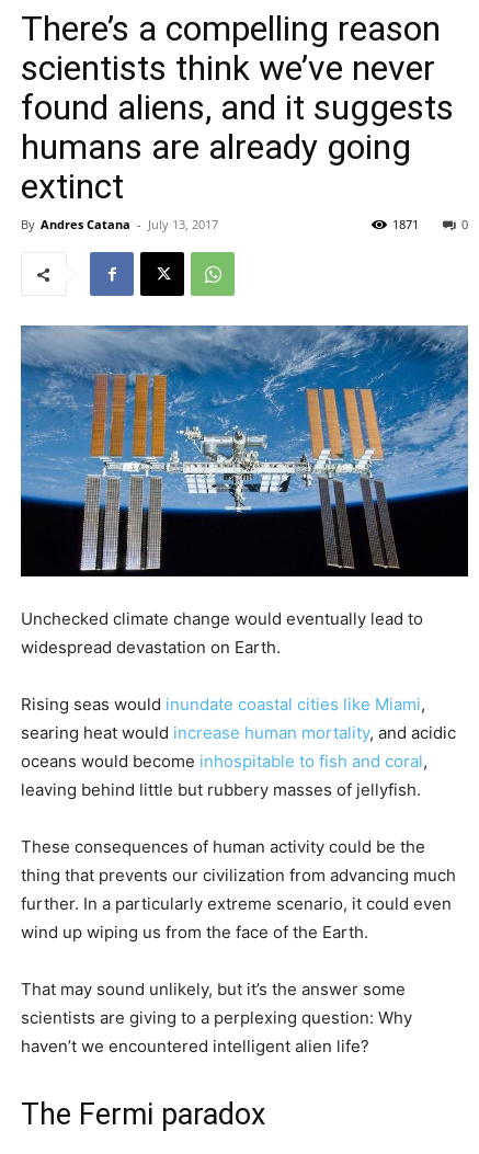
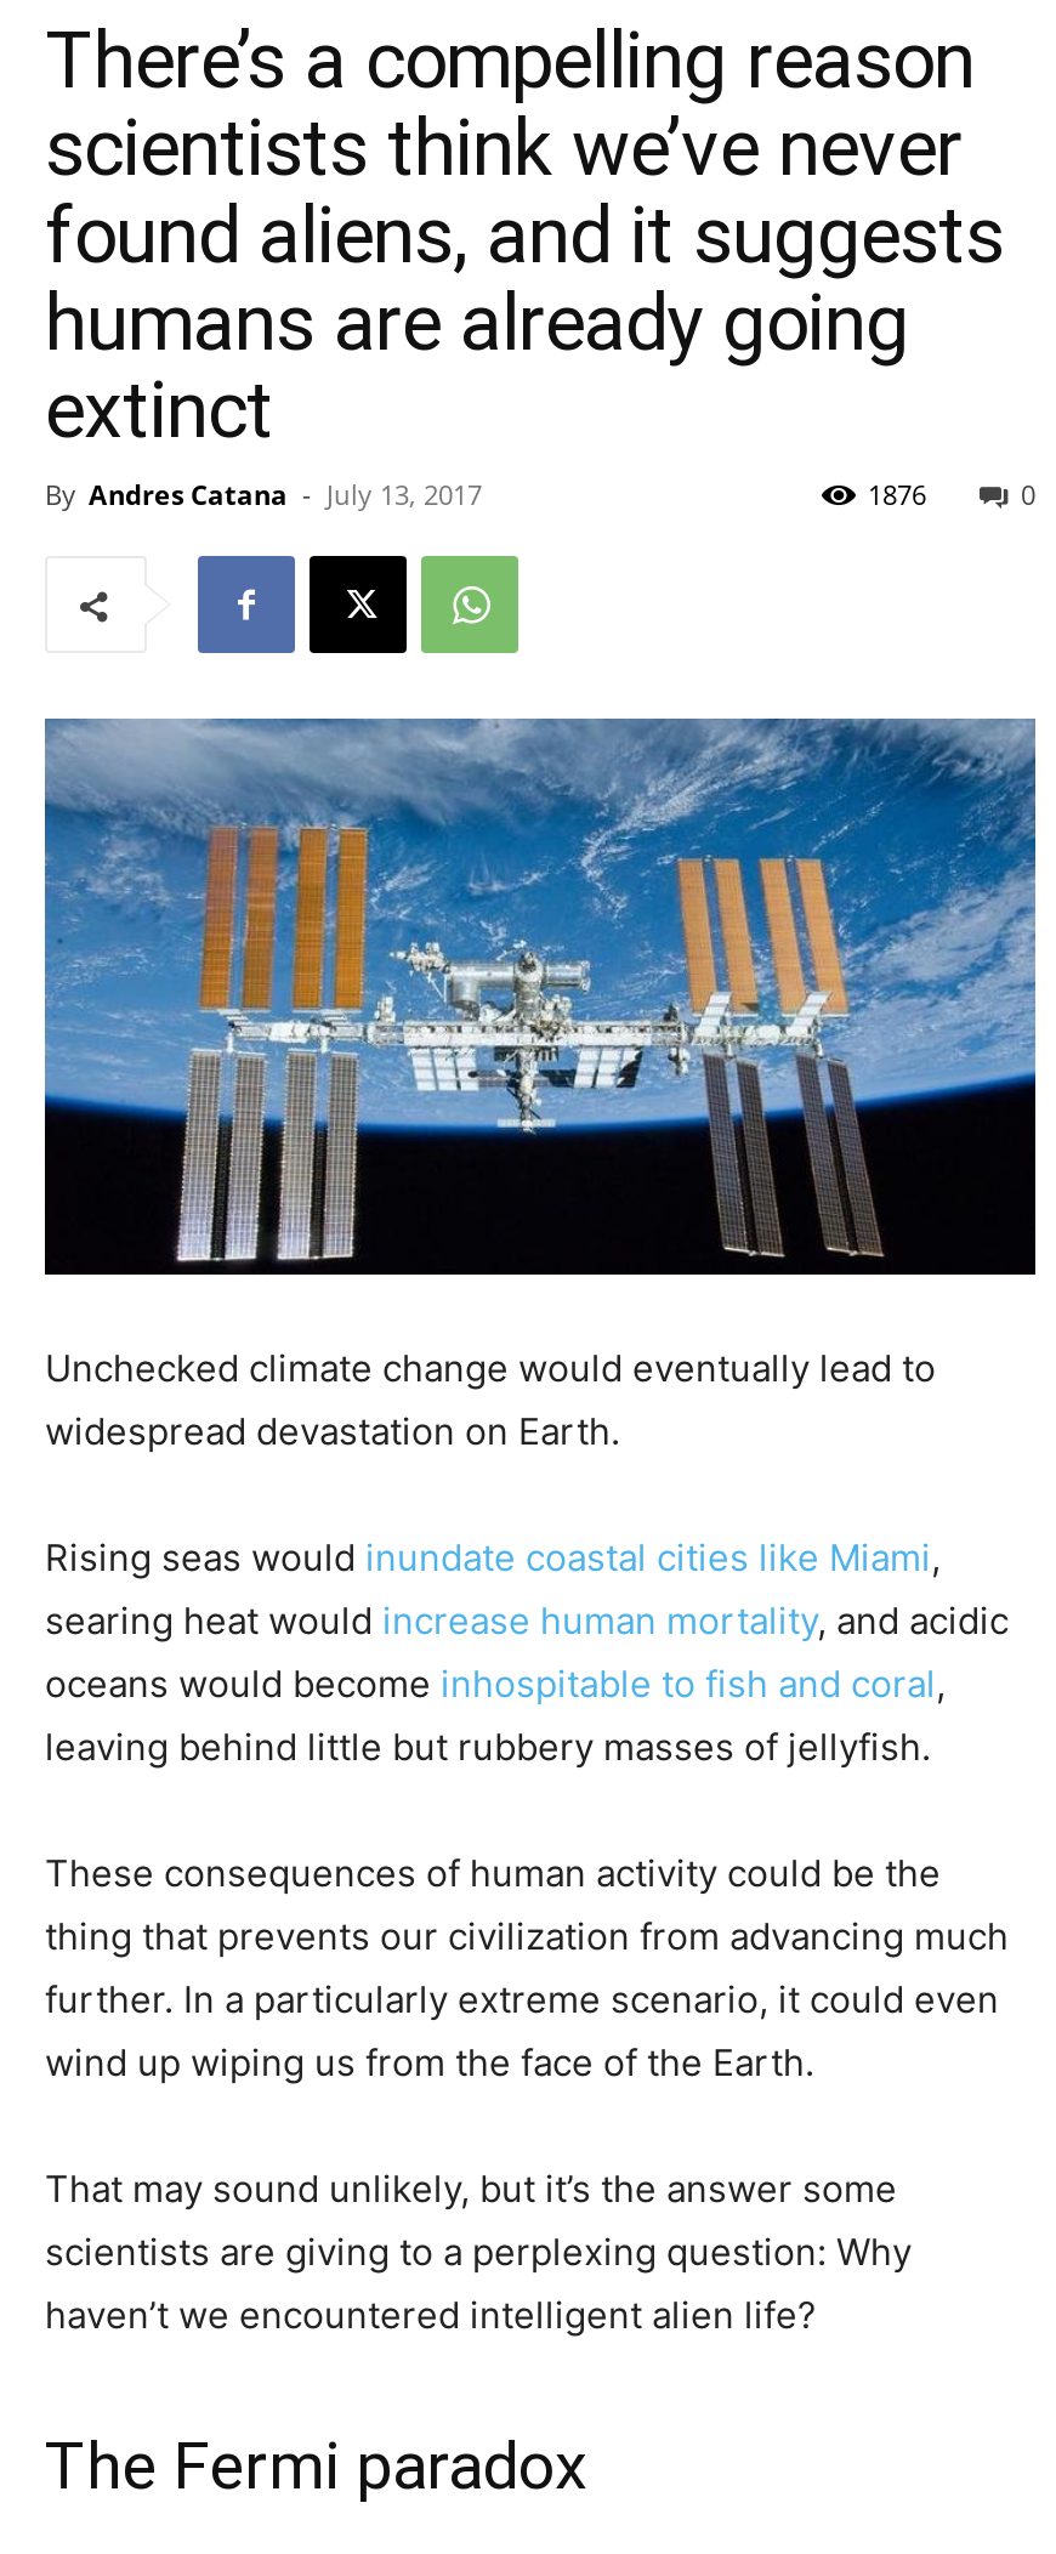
- 1871
+ 1876
